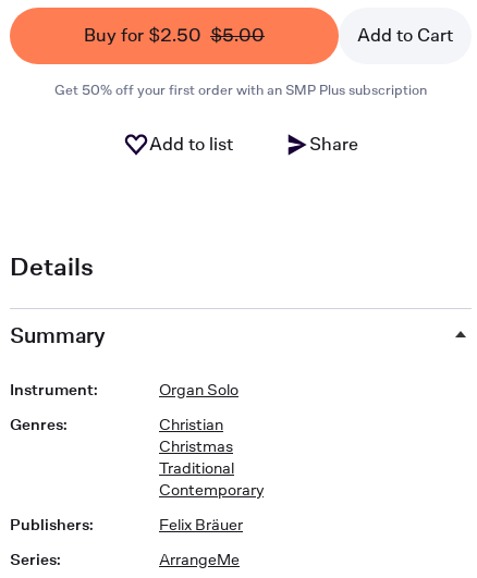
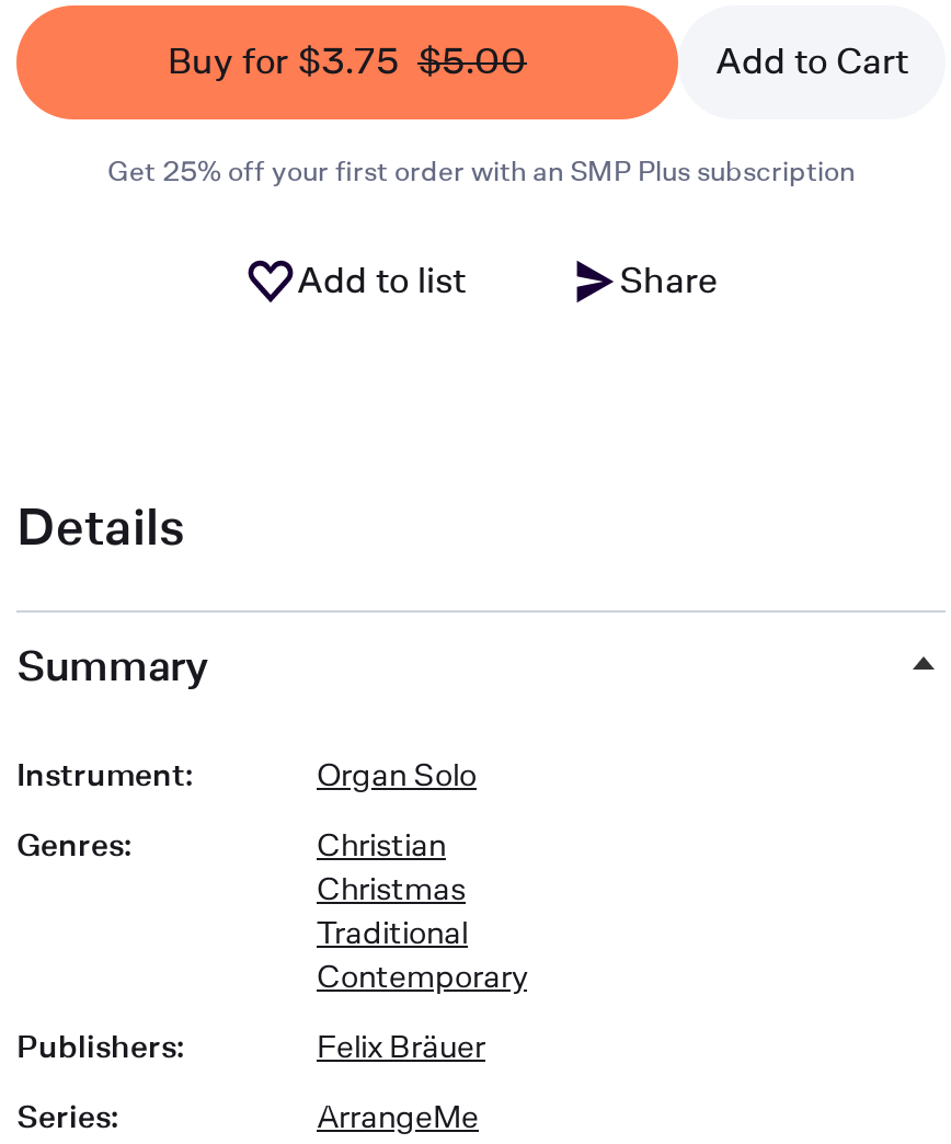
- Buy for $2.50 $5.00
+ Buy for $3.75 $5.00

- Get 50% off your first order with an SMP Plus subscription
+ Get 25% off your first order with an SMP Plus subscription
